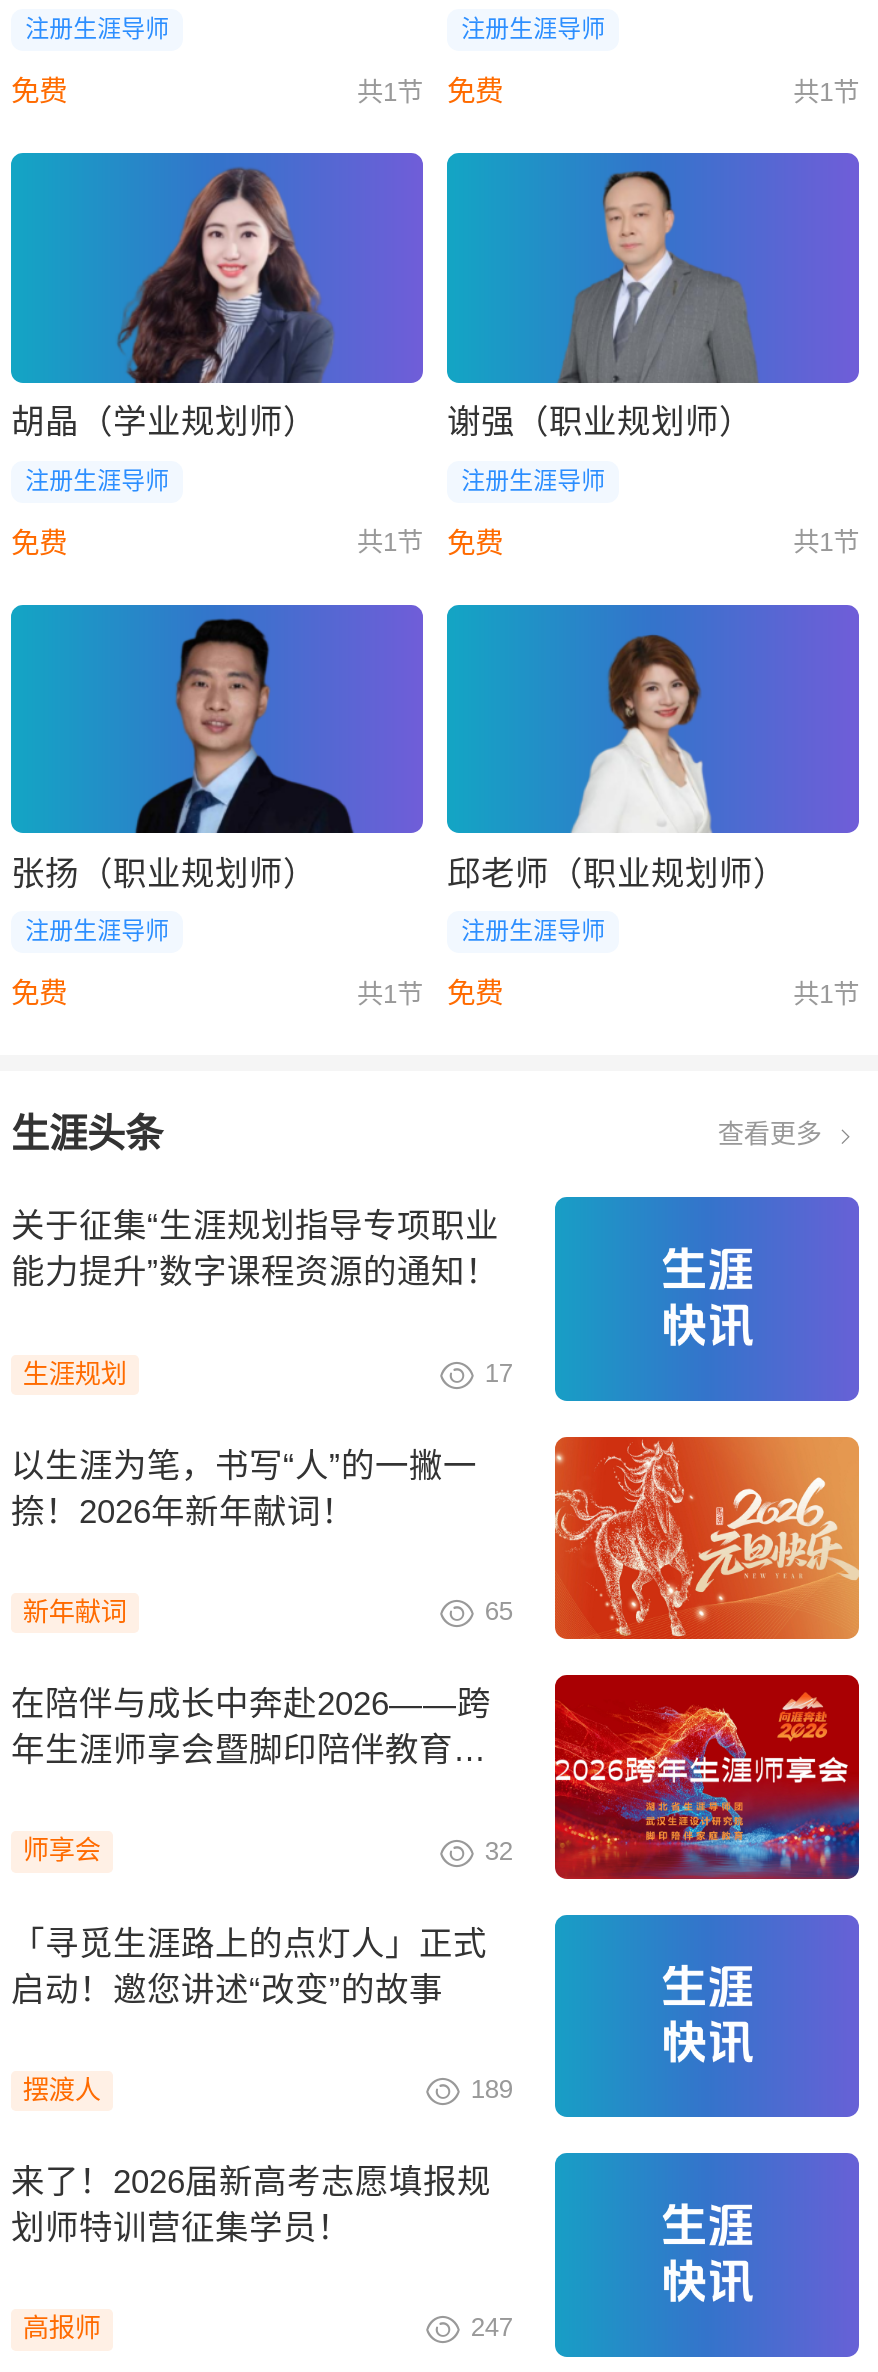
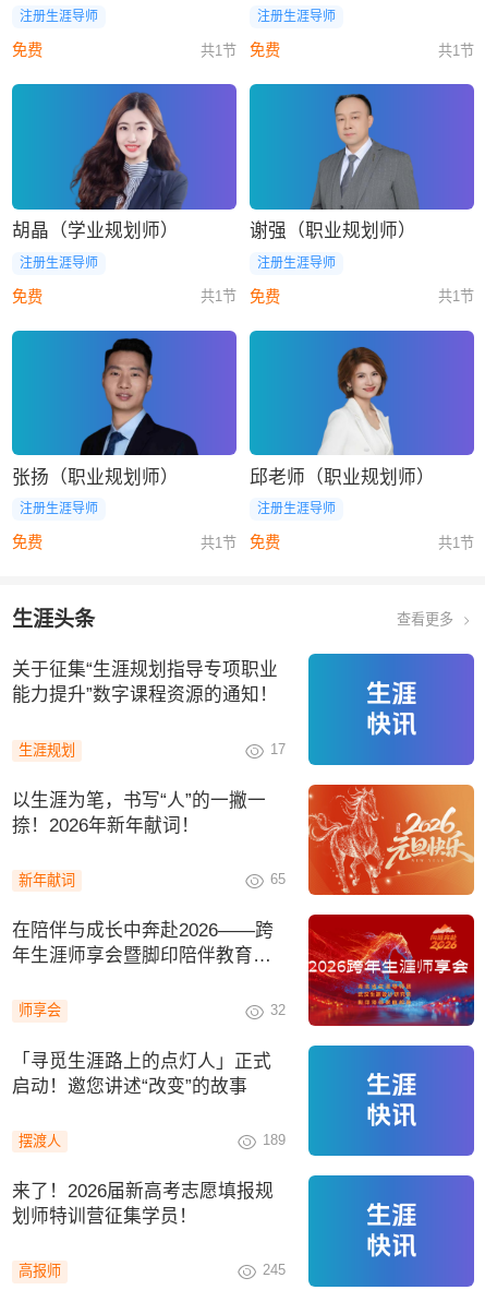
- 247
+ 245
